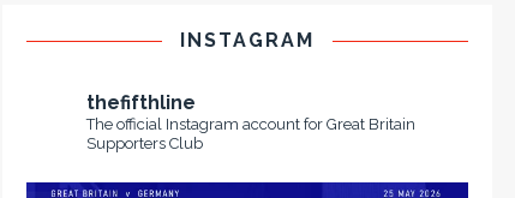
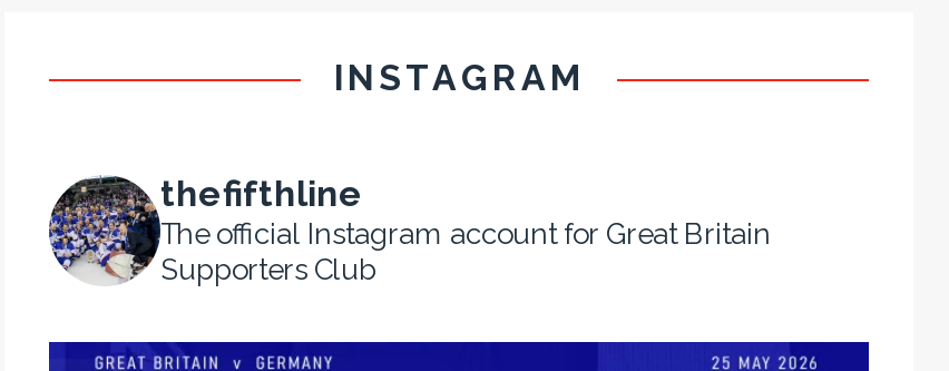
+ [image]
